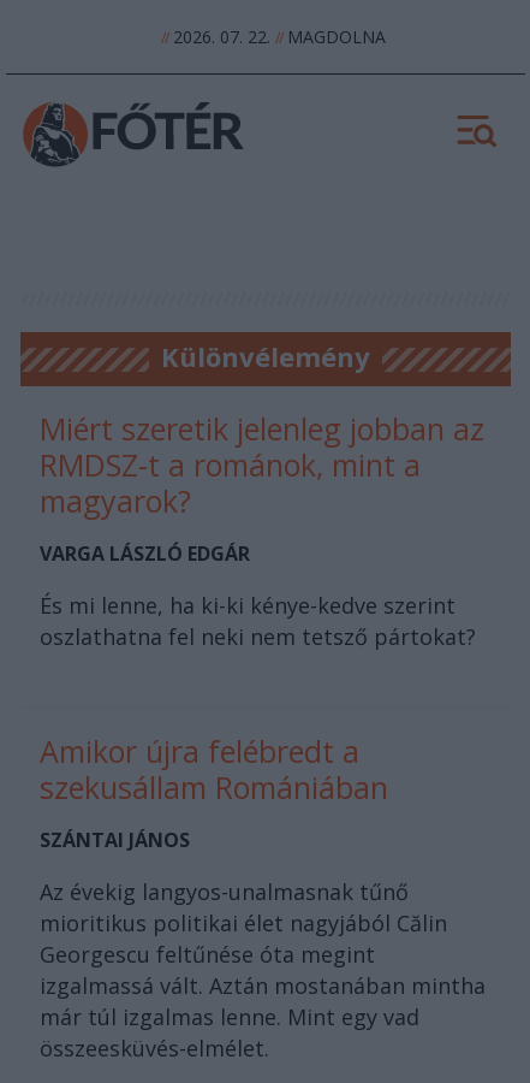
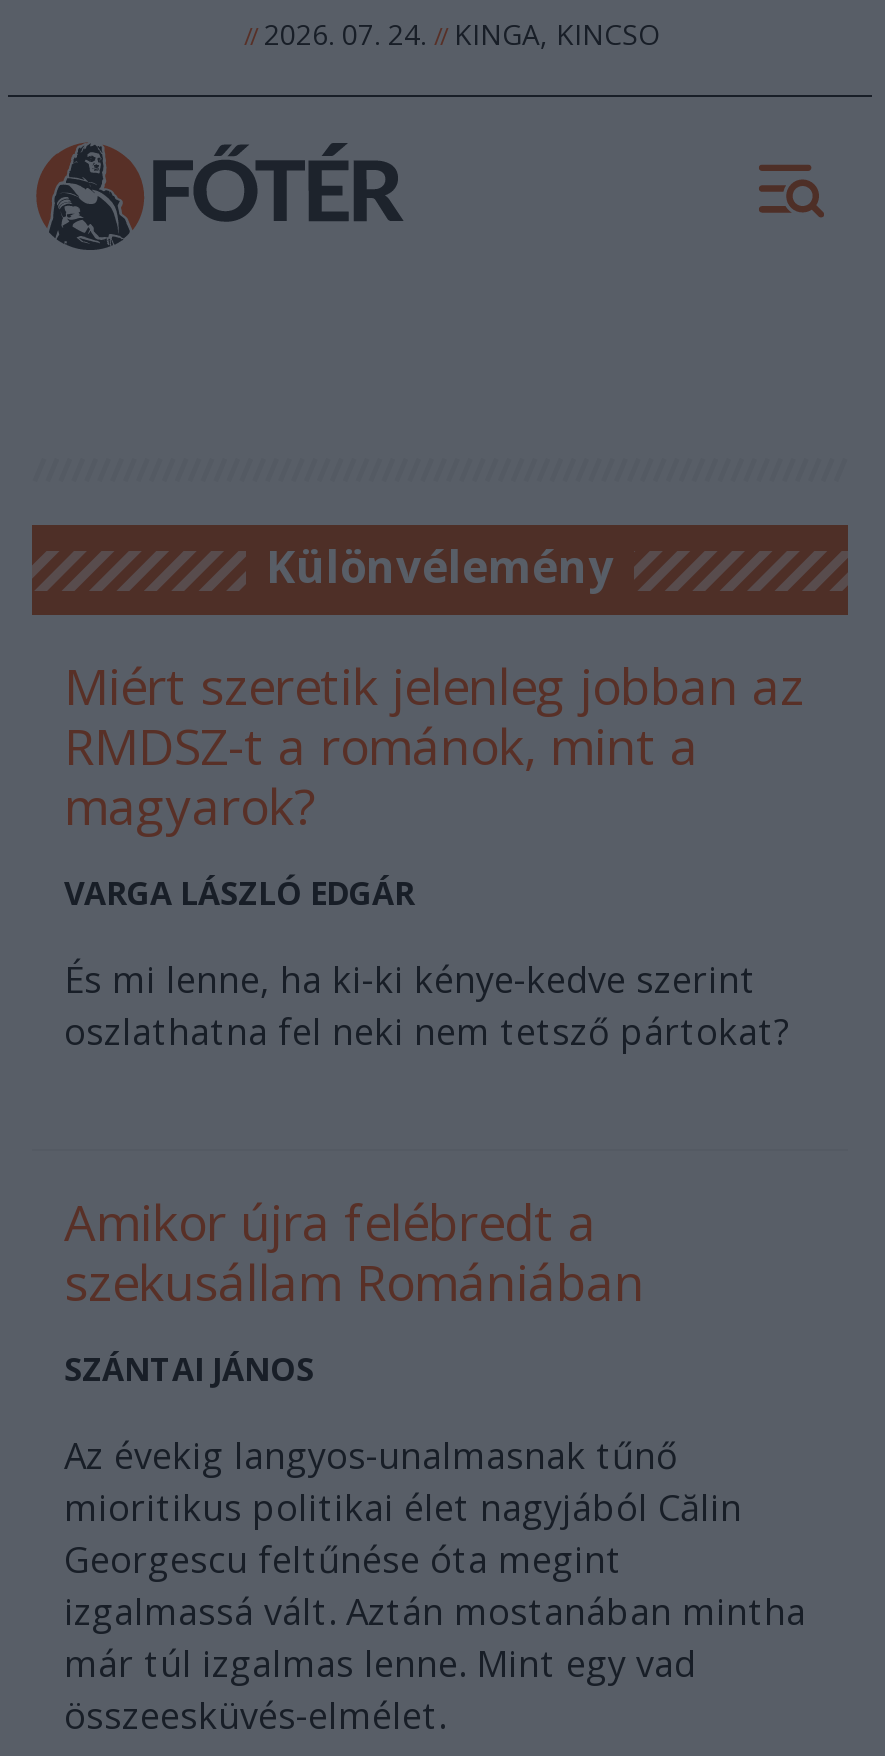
- // 2026. 07. 22. // MAGDOLNA
+ // 2026. 07. 24. // KINGA, KINCSO
